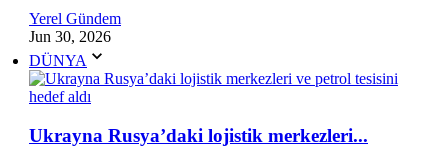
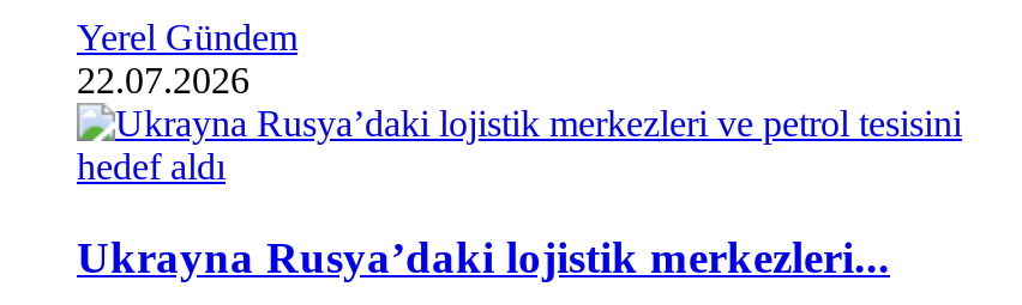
- Jun 30, 2026
- DÜNYA
+ 22.07.2026
